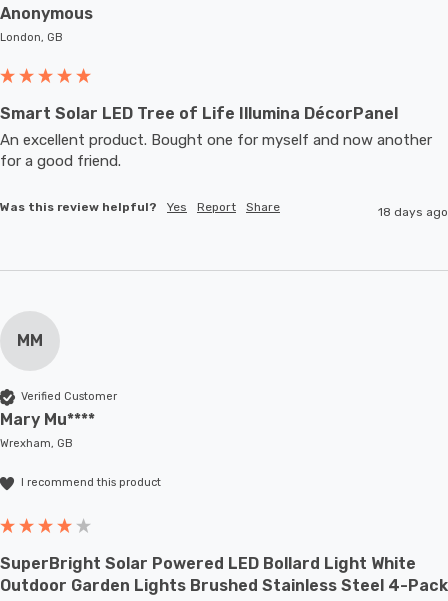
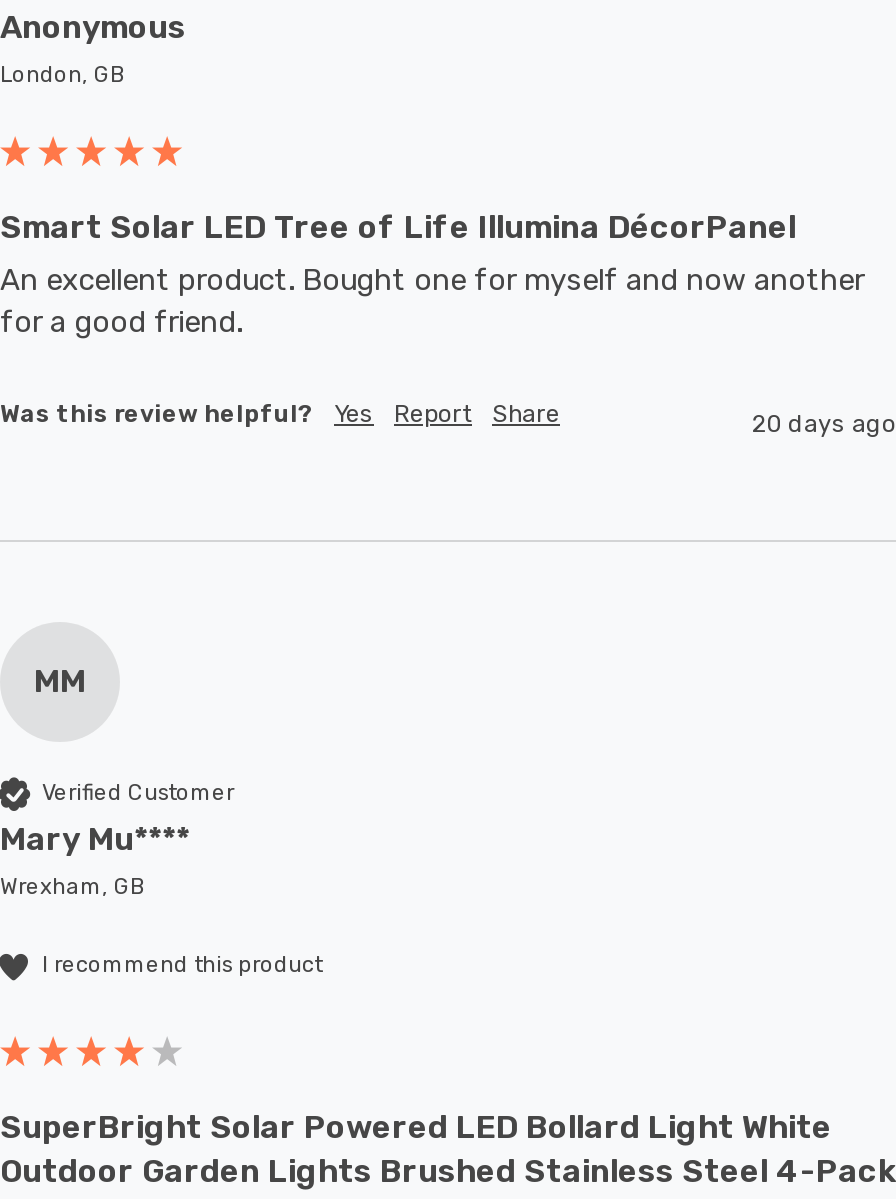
- 18 days ago
+ 20 days ago
